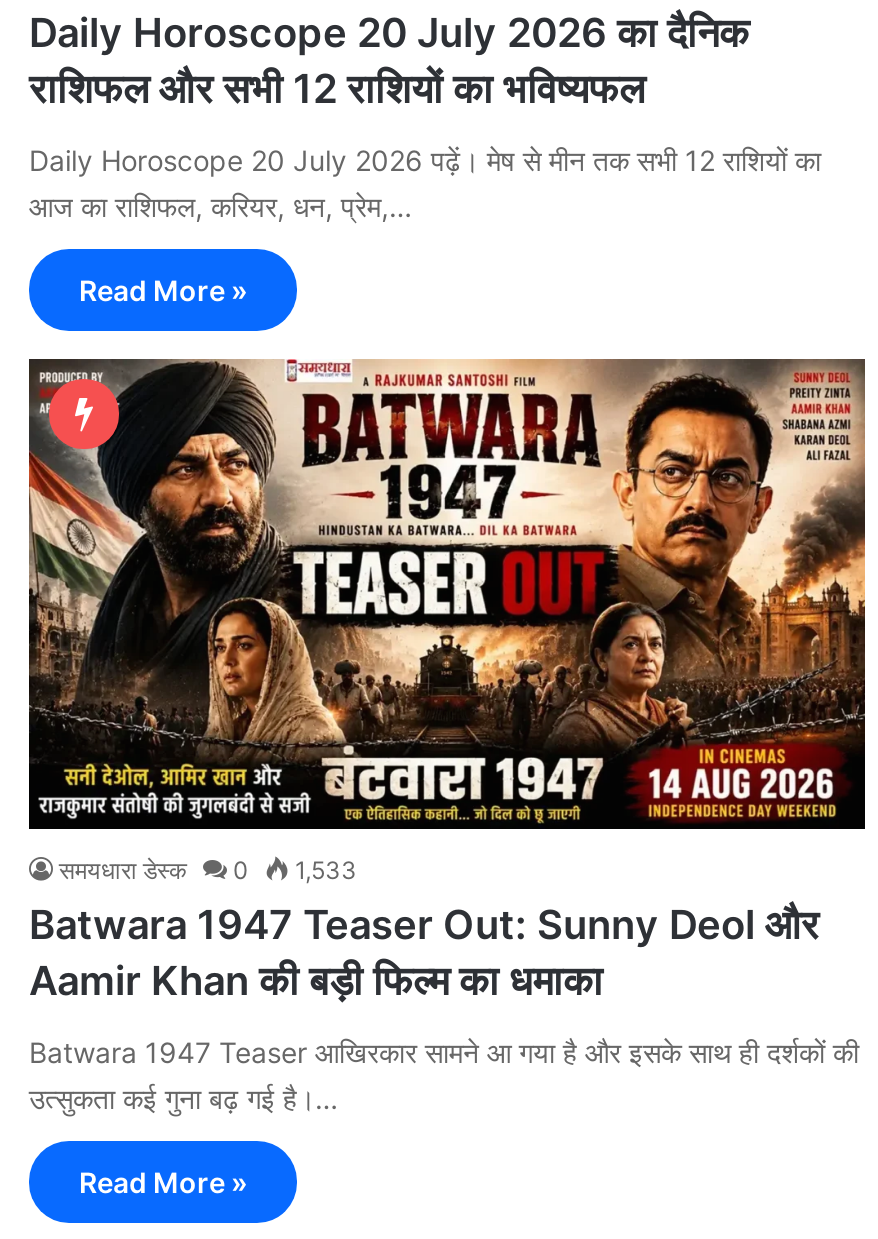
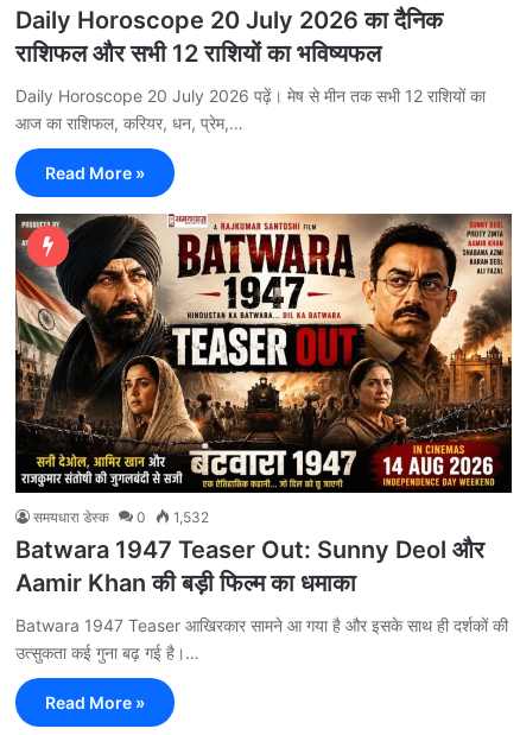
- समयधारा डेस्क 0 1,533
+ समयधारा डेस्क 0 1,532
